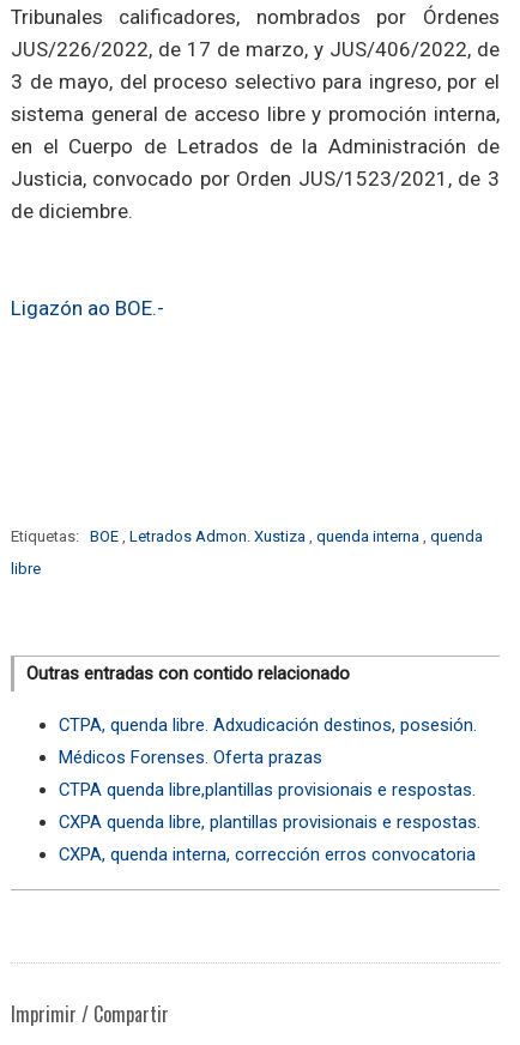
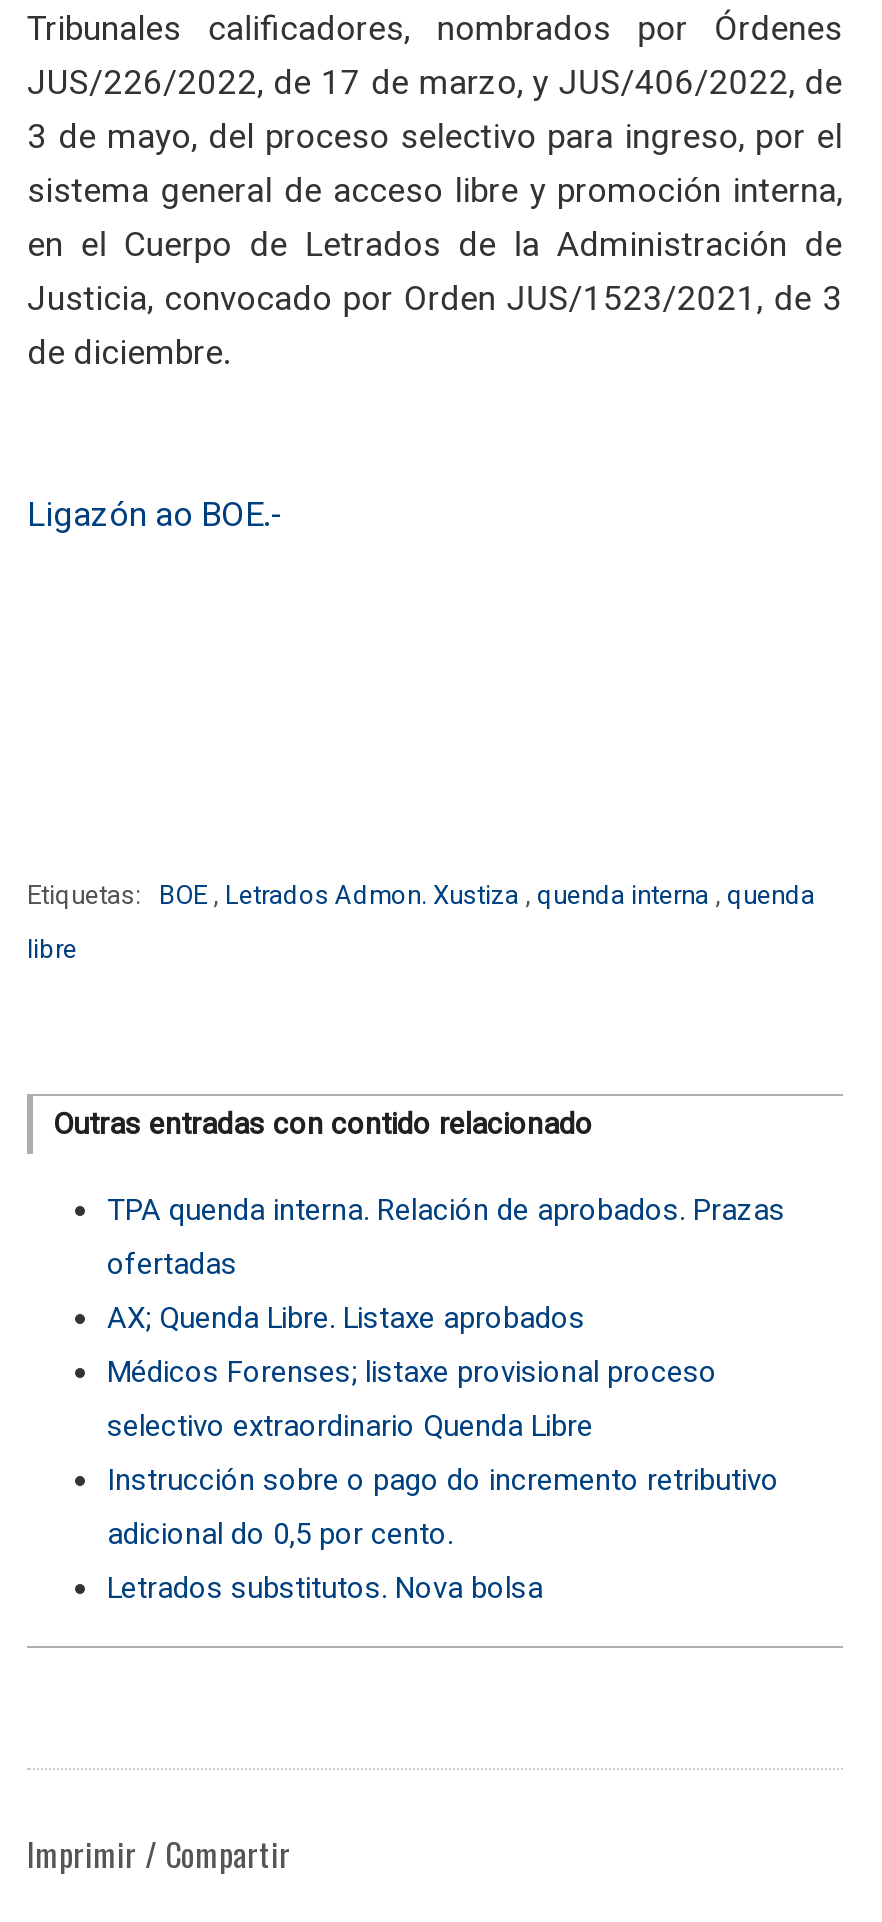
- CTPA, quenda libre. Adxudicación destinos, posesión.
- Médicos Forenses. Oferta prazas
- CTPA quenda libre,plantillas provisionais e respostas.
- CXPA quenda libre, plantillas provisionais e respostas.
- CXPA, quenda interna, corrección erros convocatoria
+ TPA quenda interna. Relación de aprobados. Prazas
+ ofertadas
+ AX; Quenda Libre. Listaxe aprobados
+ Médicos Forenses; listaxe provisional proceso
+ selectivo extraordinario Quenda Libre
+ Instrucción sobre o pago do incremento retributivo
+ adicional do 0,5 por cento.
+ Letrados substitutos. Nova bolsa
